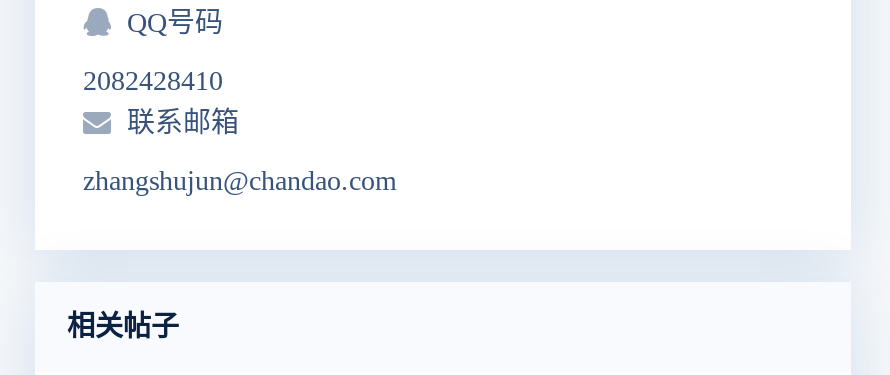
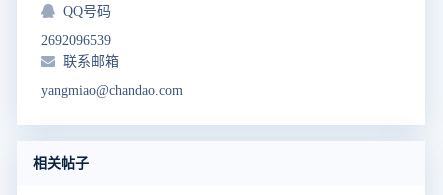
- 2082428410
+ 2692096539

- zhangshujun@chandao.com
+ yangmiao@chandao.com
